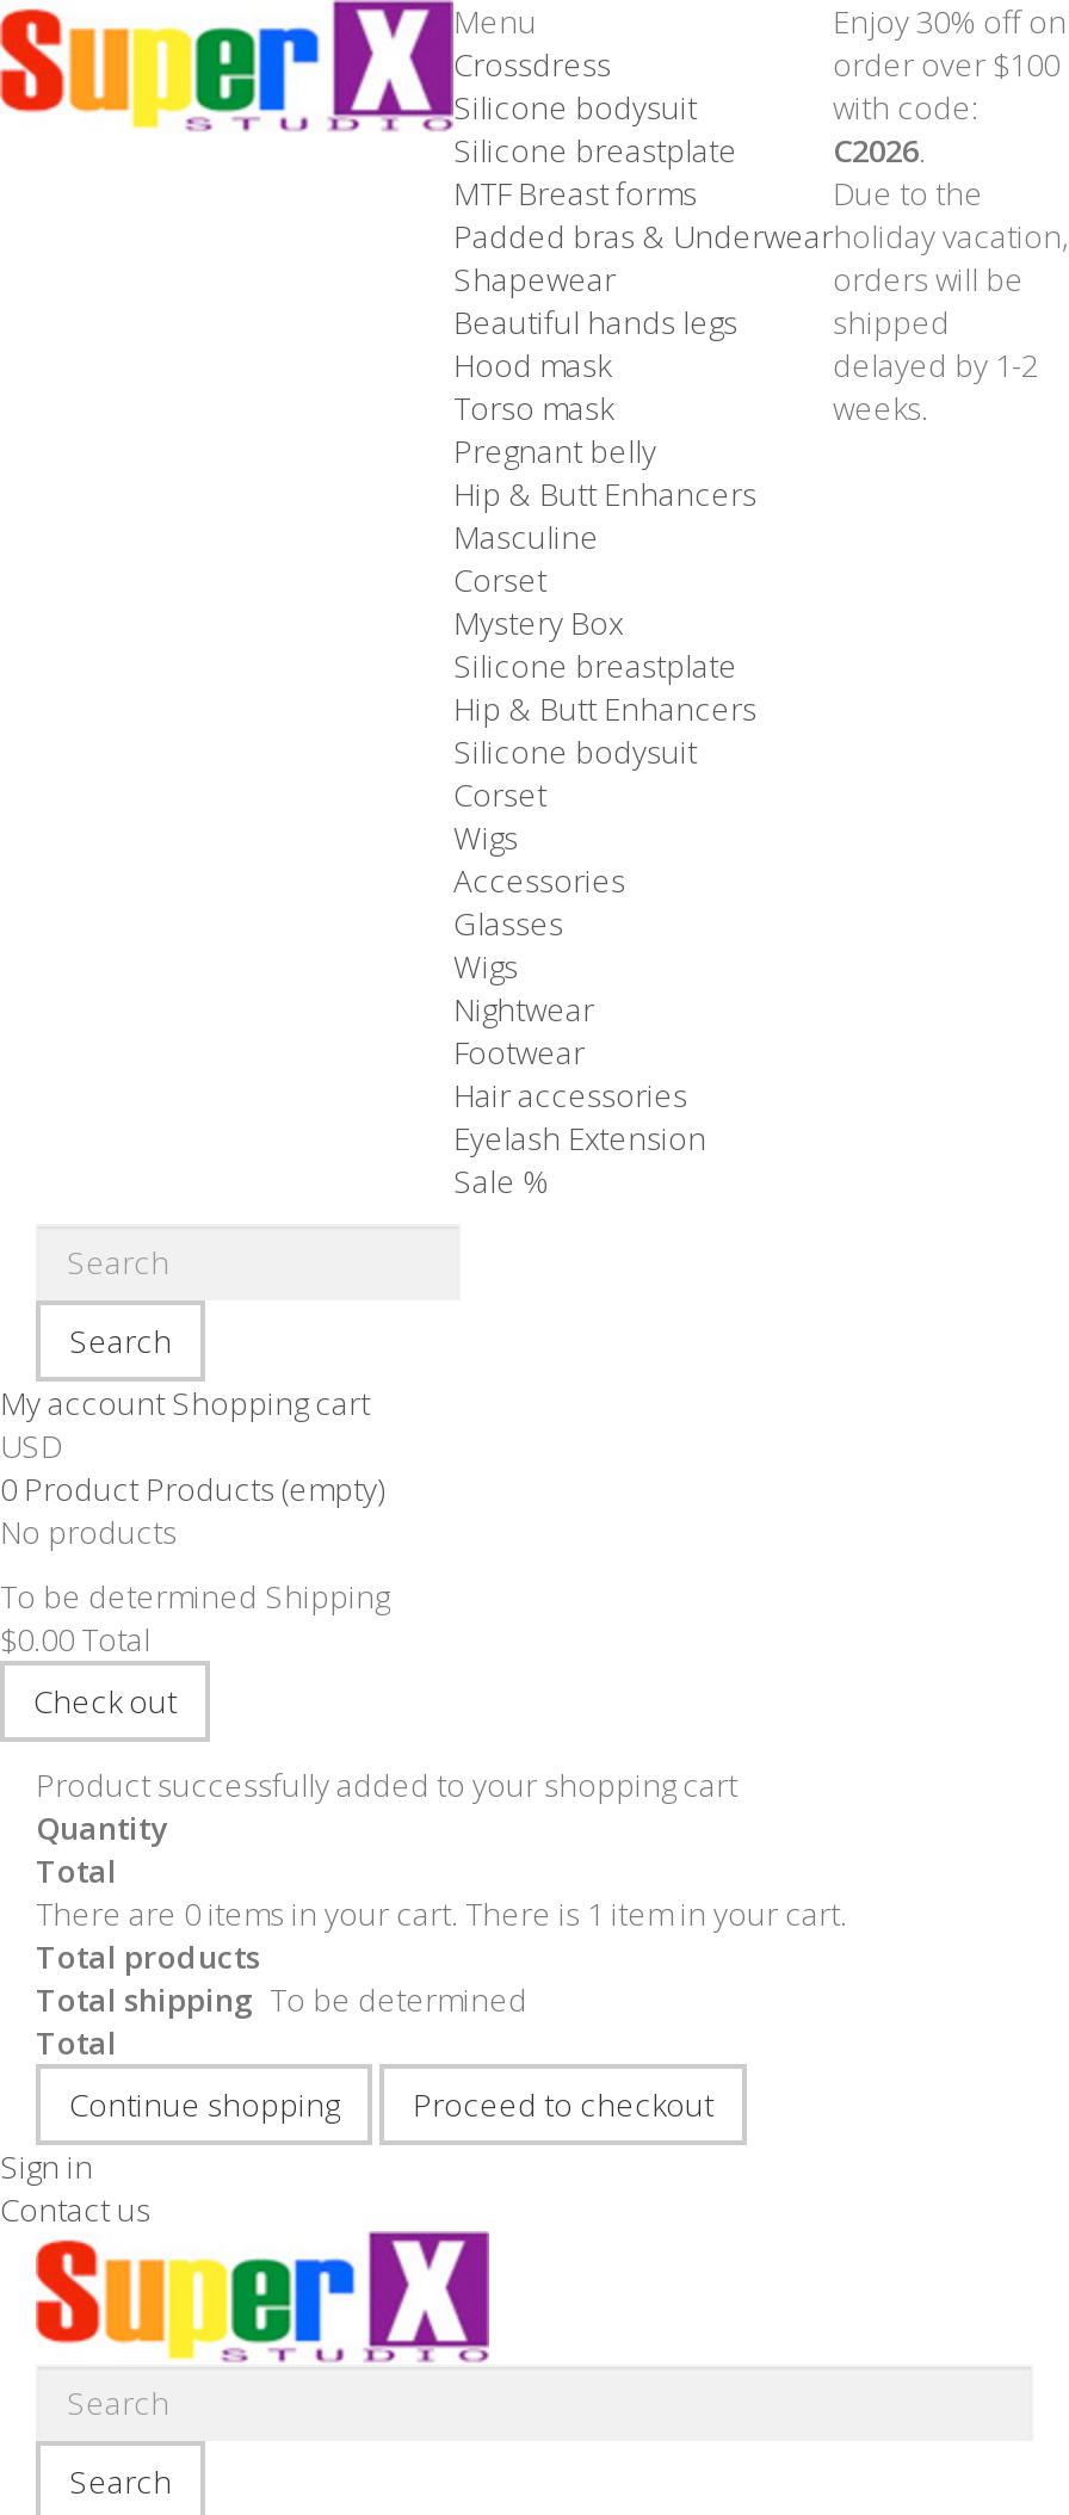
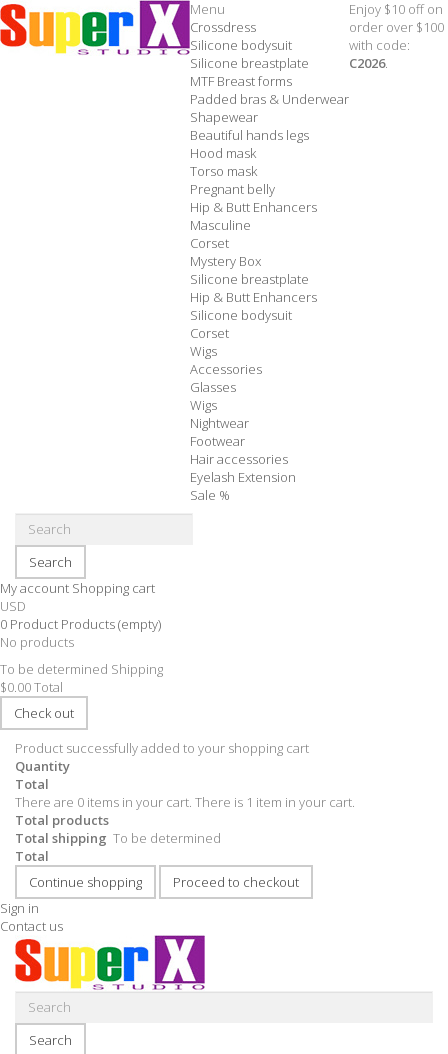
- Enjoy 30% off on
+ Enjoy $10 off on

- Due to the
- holiday vacation,
- orders will be
- shipped
- delayed by 1-2
- weeks.
